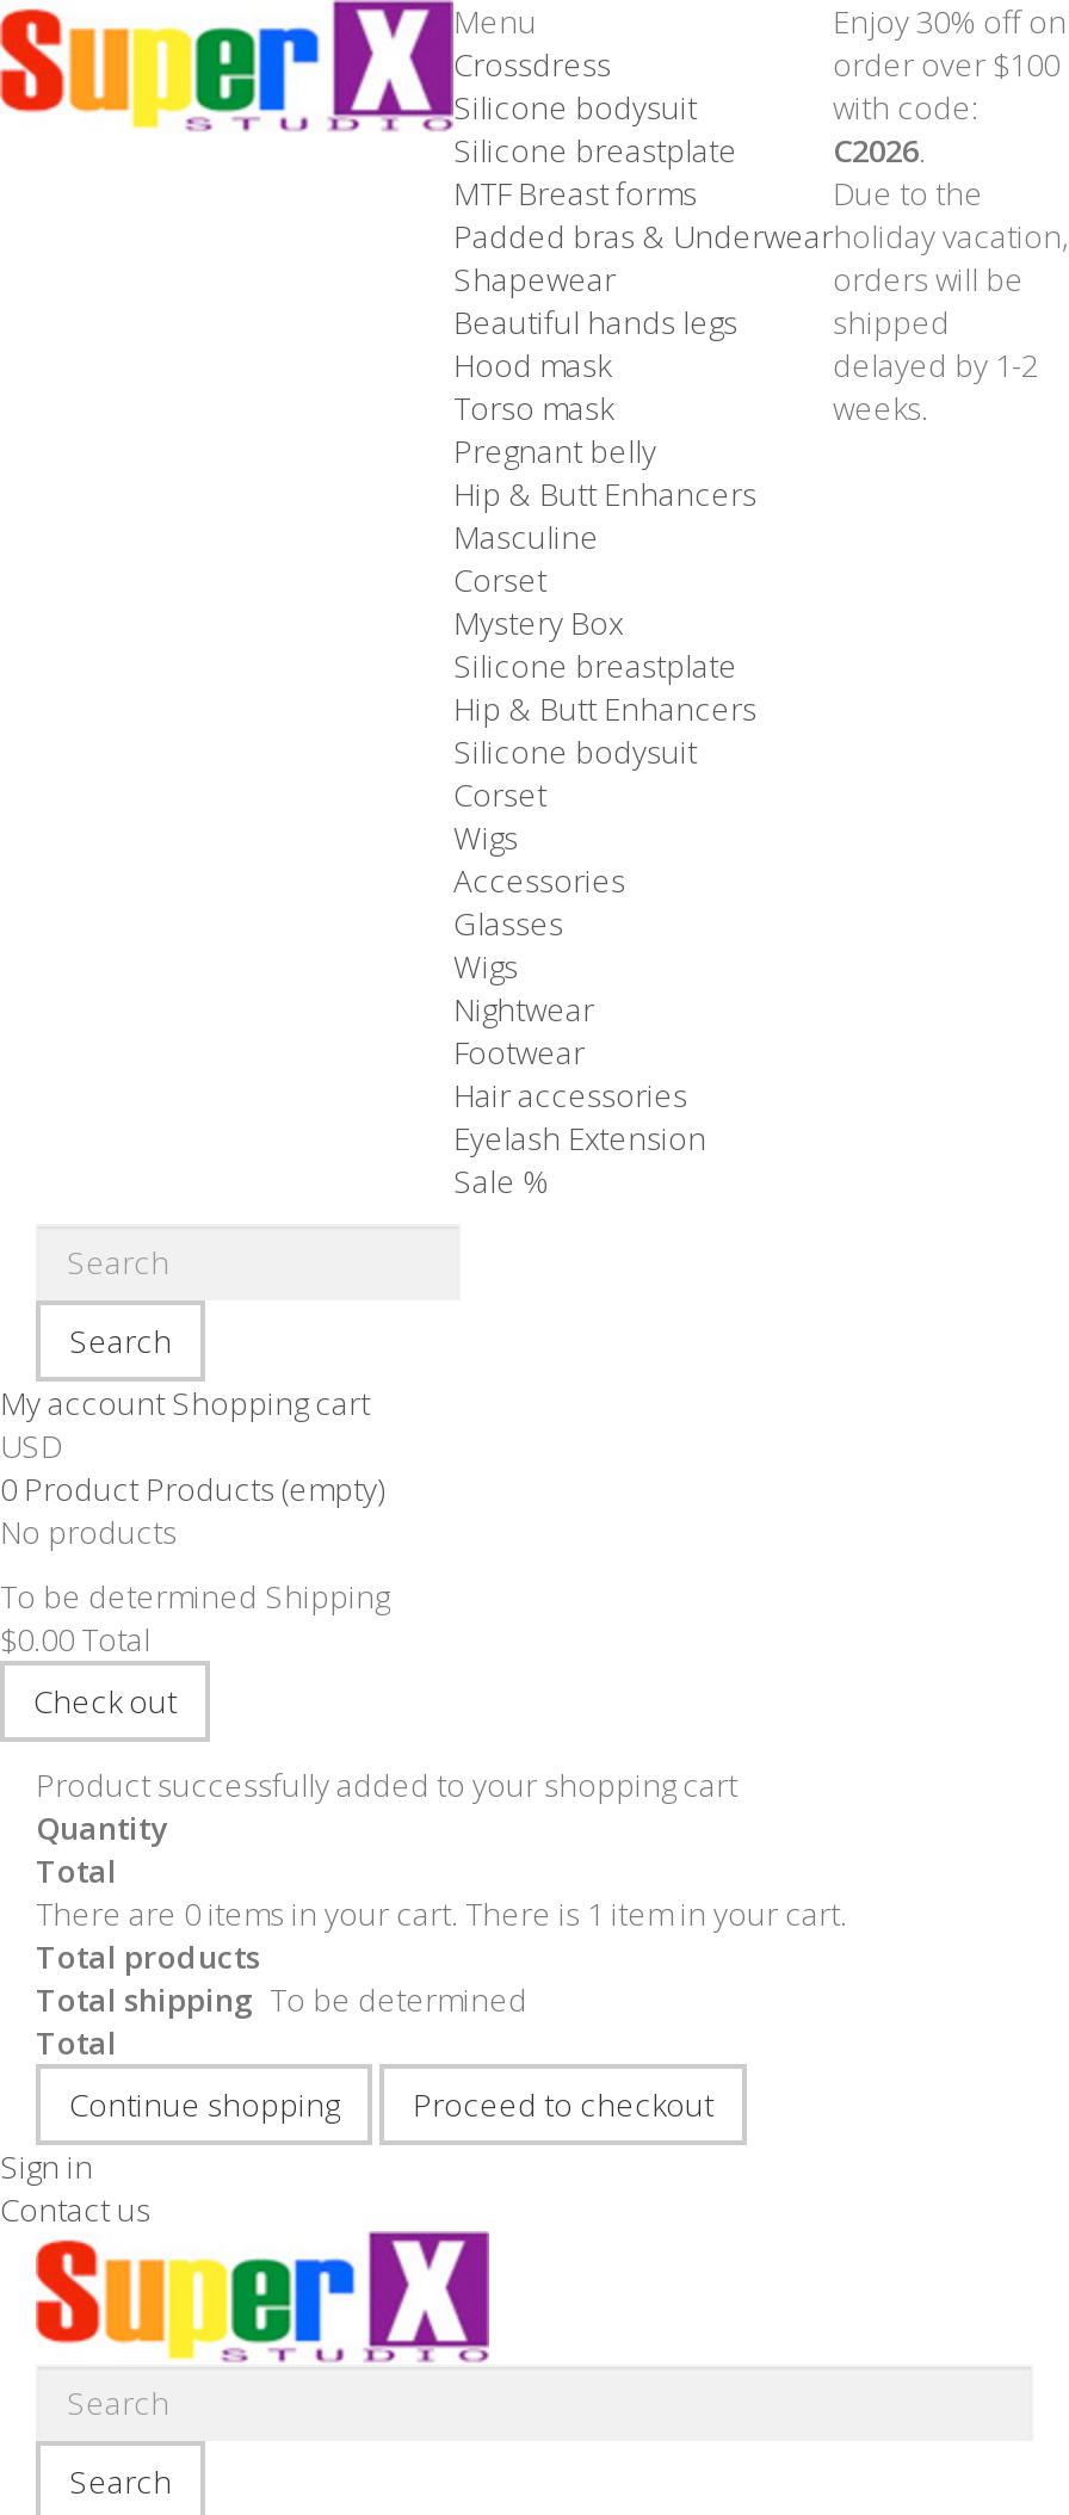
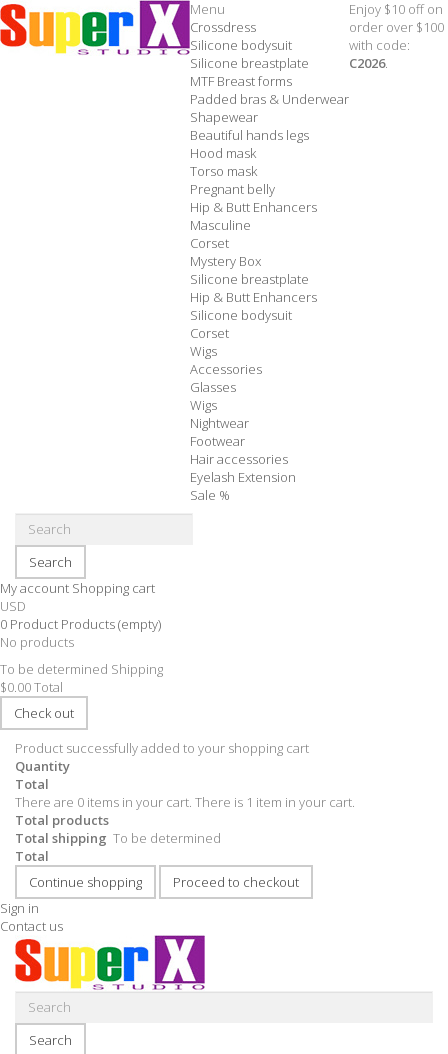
- Enjoy 30% off on
+ Enjoy $10 off on

- Due to the
- holiday vacation,
- orders will be
- shipped
- delayed by 1-2
- weeks.
